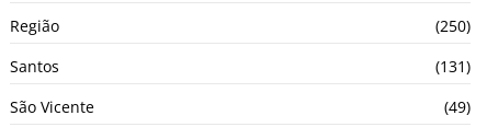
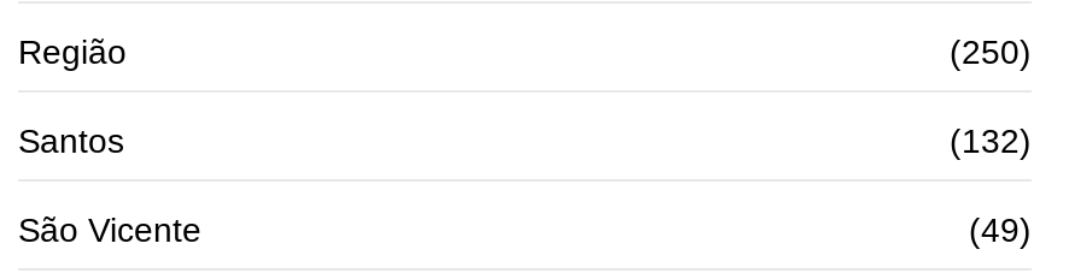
- (131)
+ (132)
